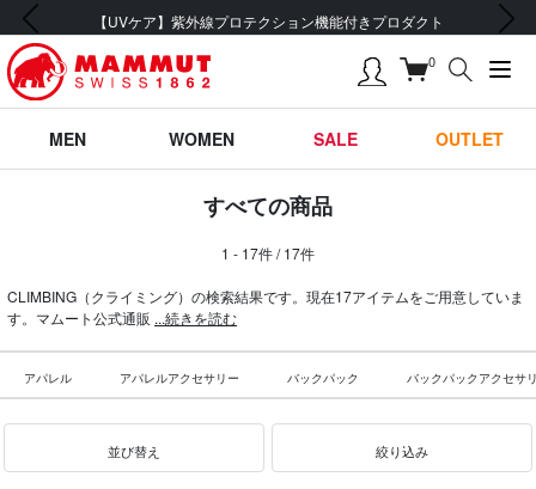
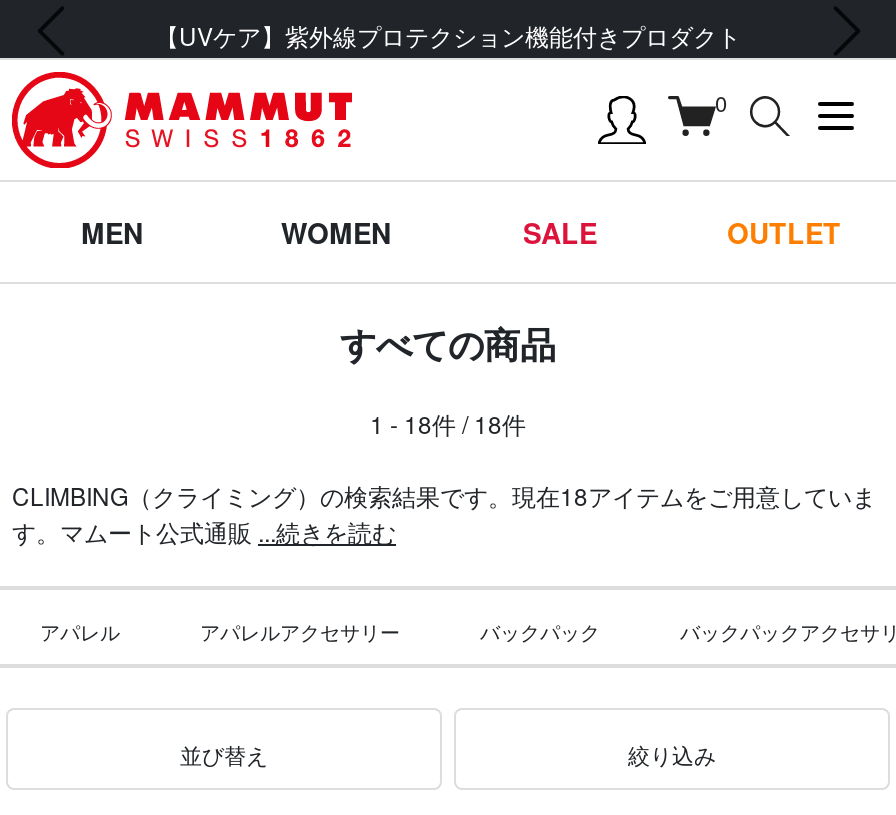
- 1 - 17件 / 17件
+ 1 - 18件 / 18件

- CLIMBING（クライミング）の検索結果です。現在17アイテムをご用意していま
+ CLIMBING（クライミング）の検索結果です。現在18アイテムをご用意していま
